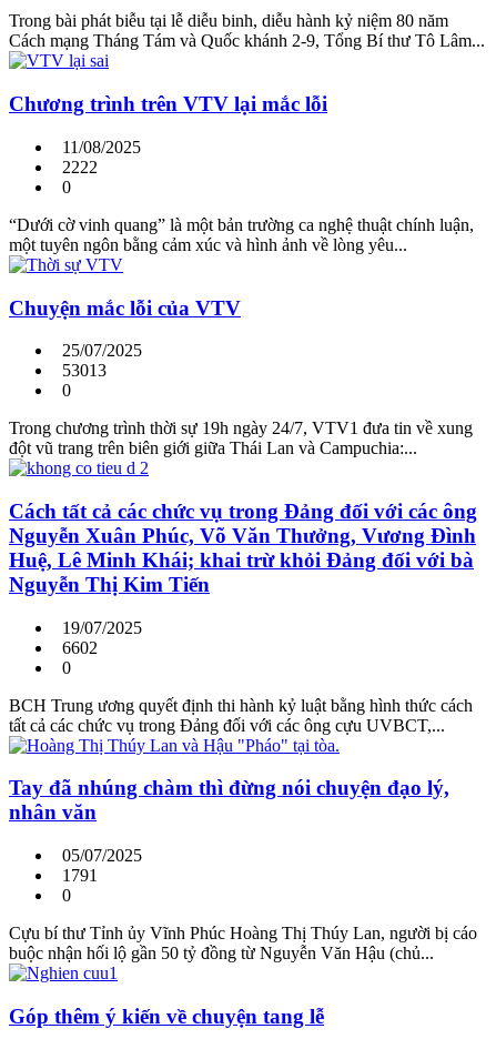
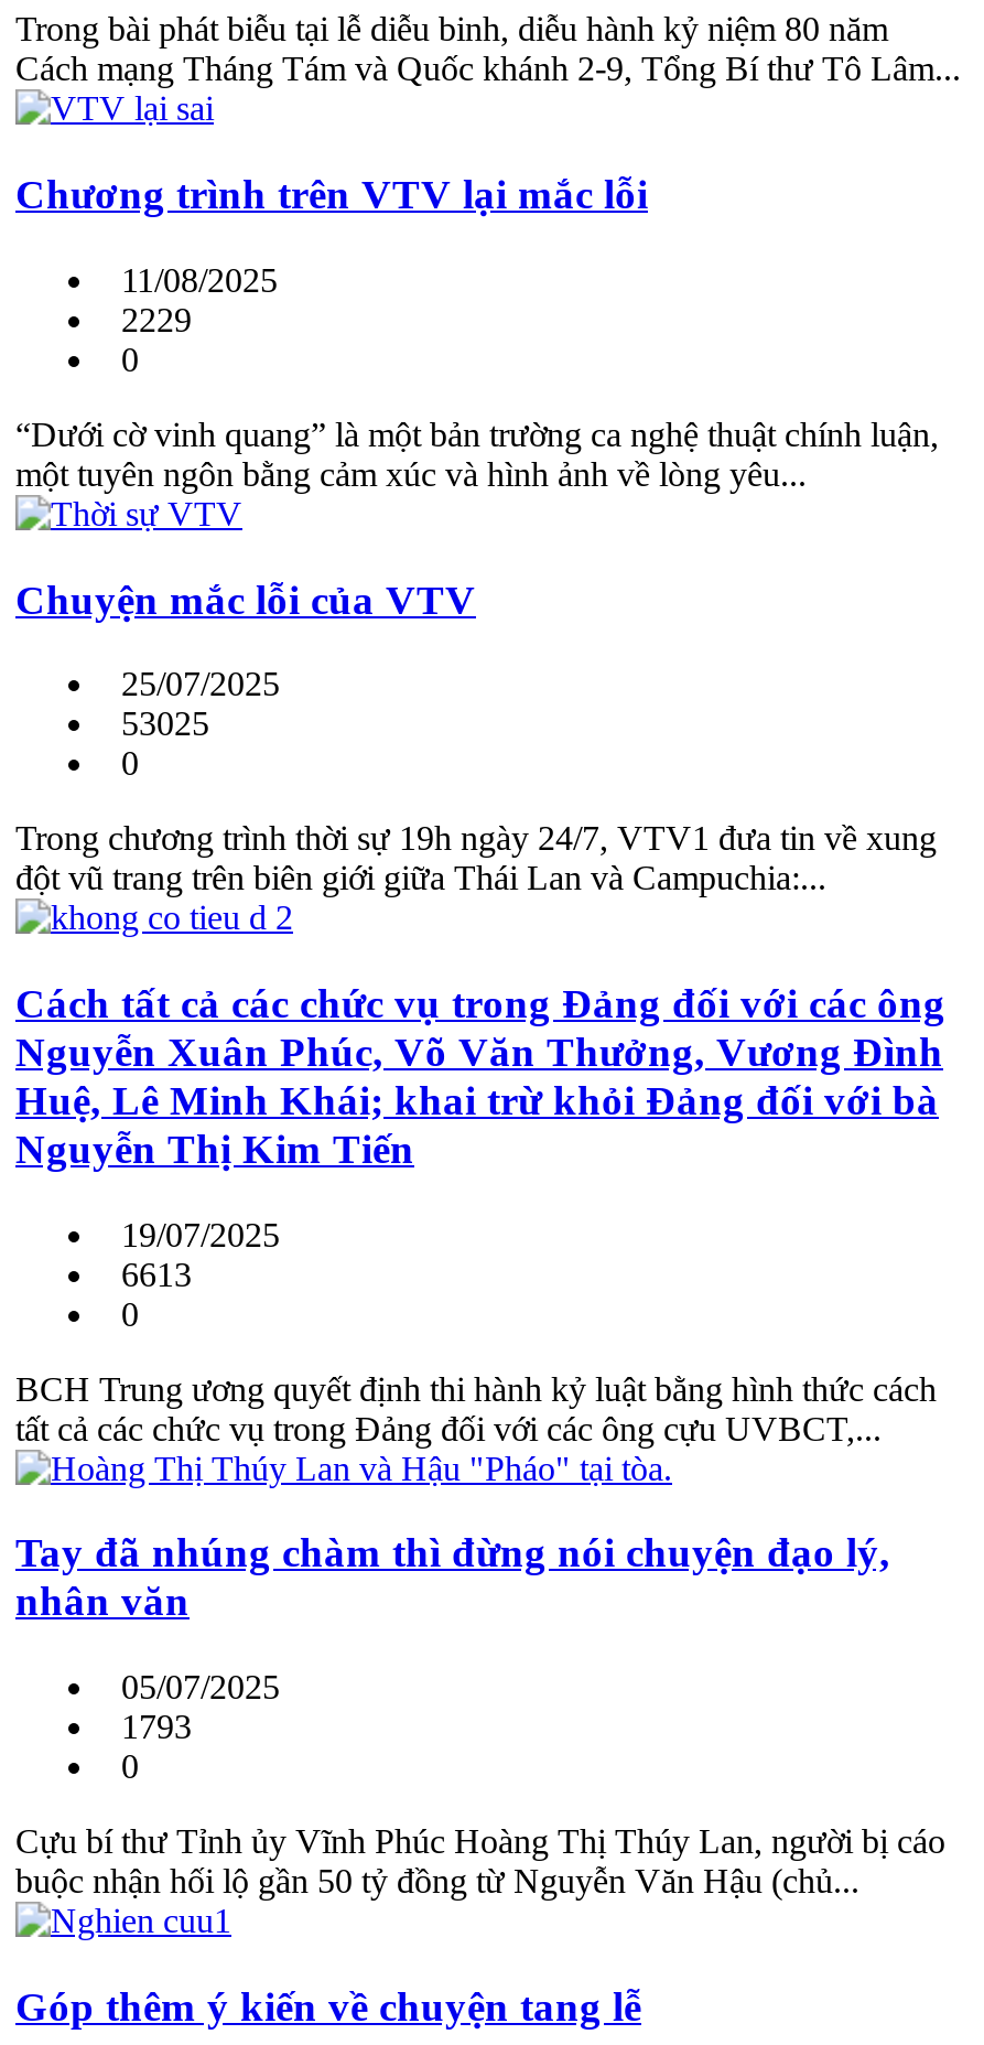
- 2222
+ 2229

- 53013
+ 53025

- 6602
+ 6613

- 1791
+ 1793
